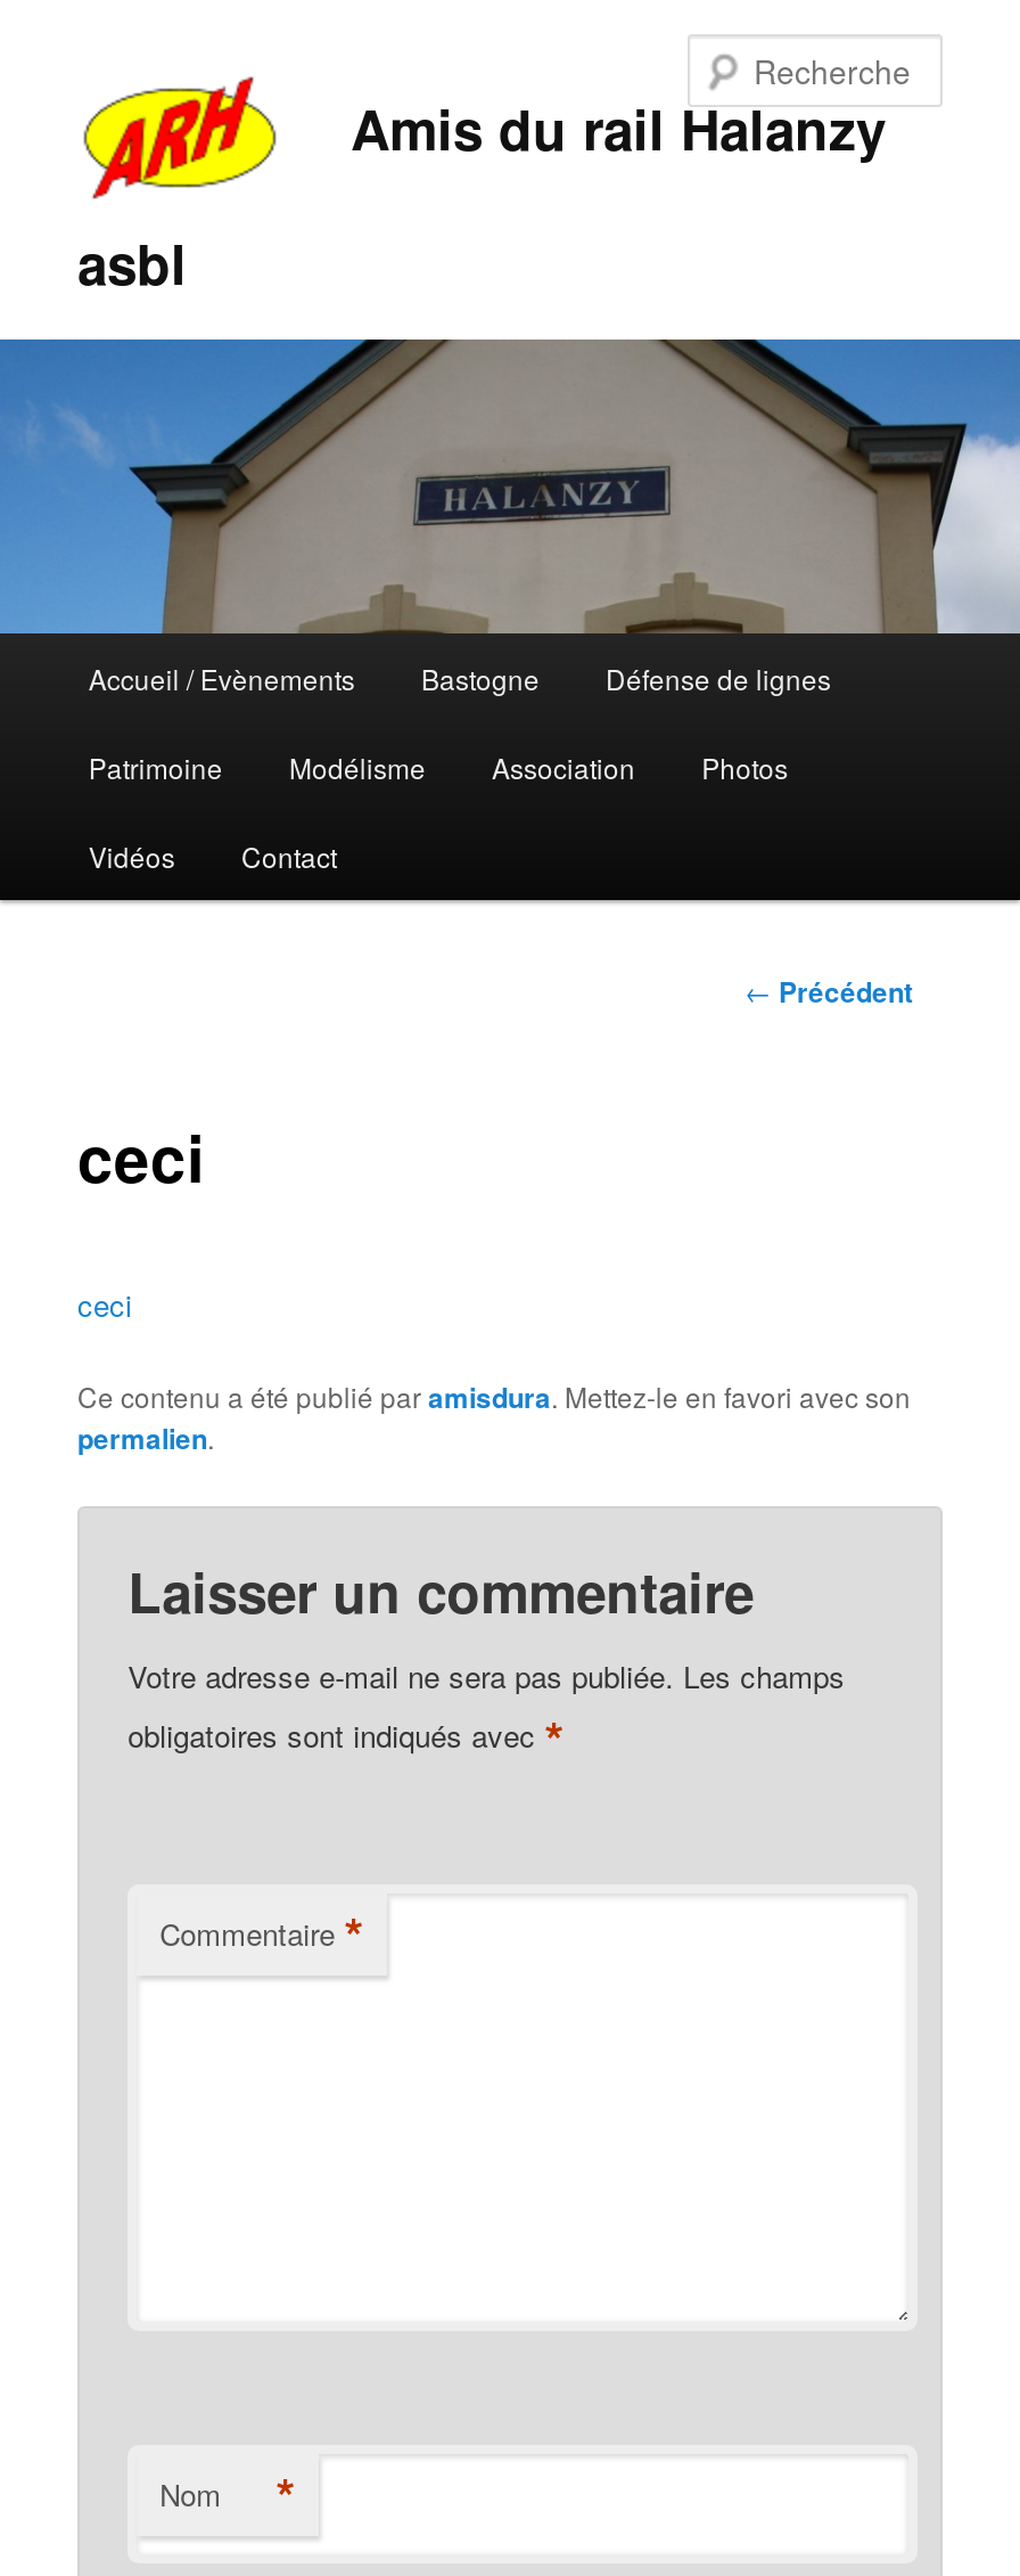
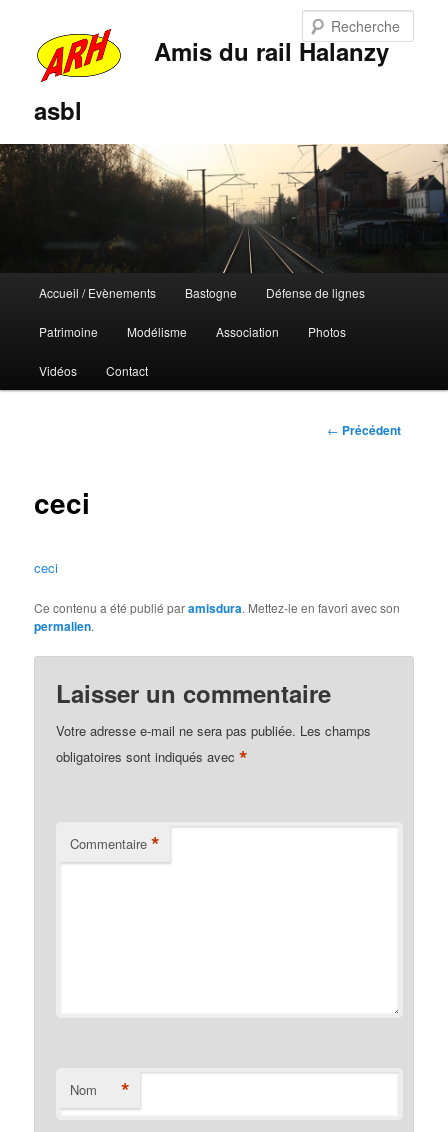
- [image]
+ [image]
